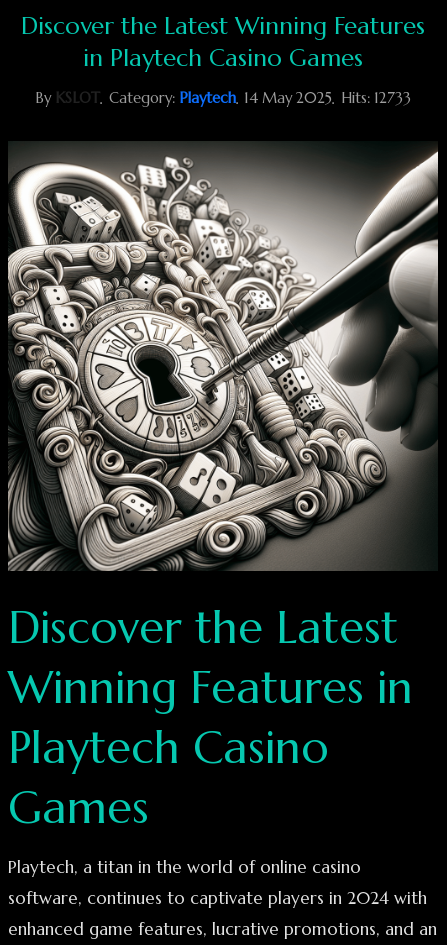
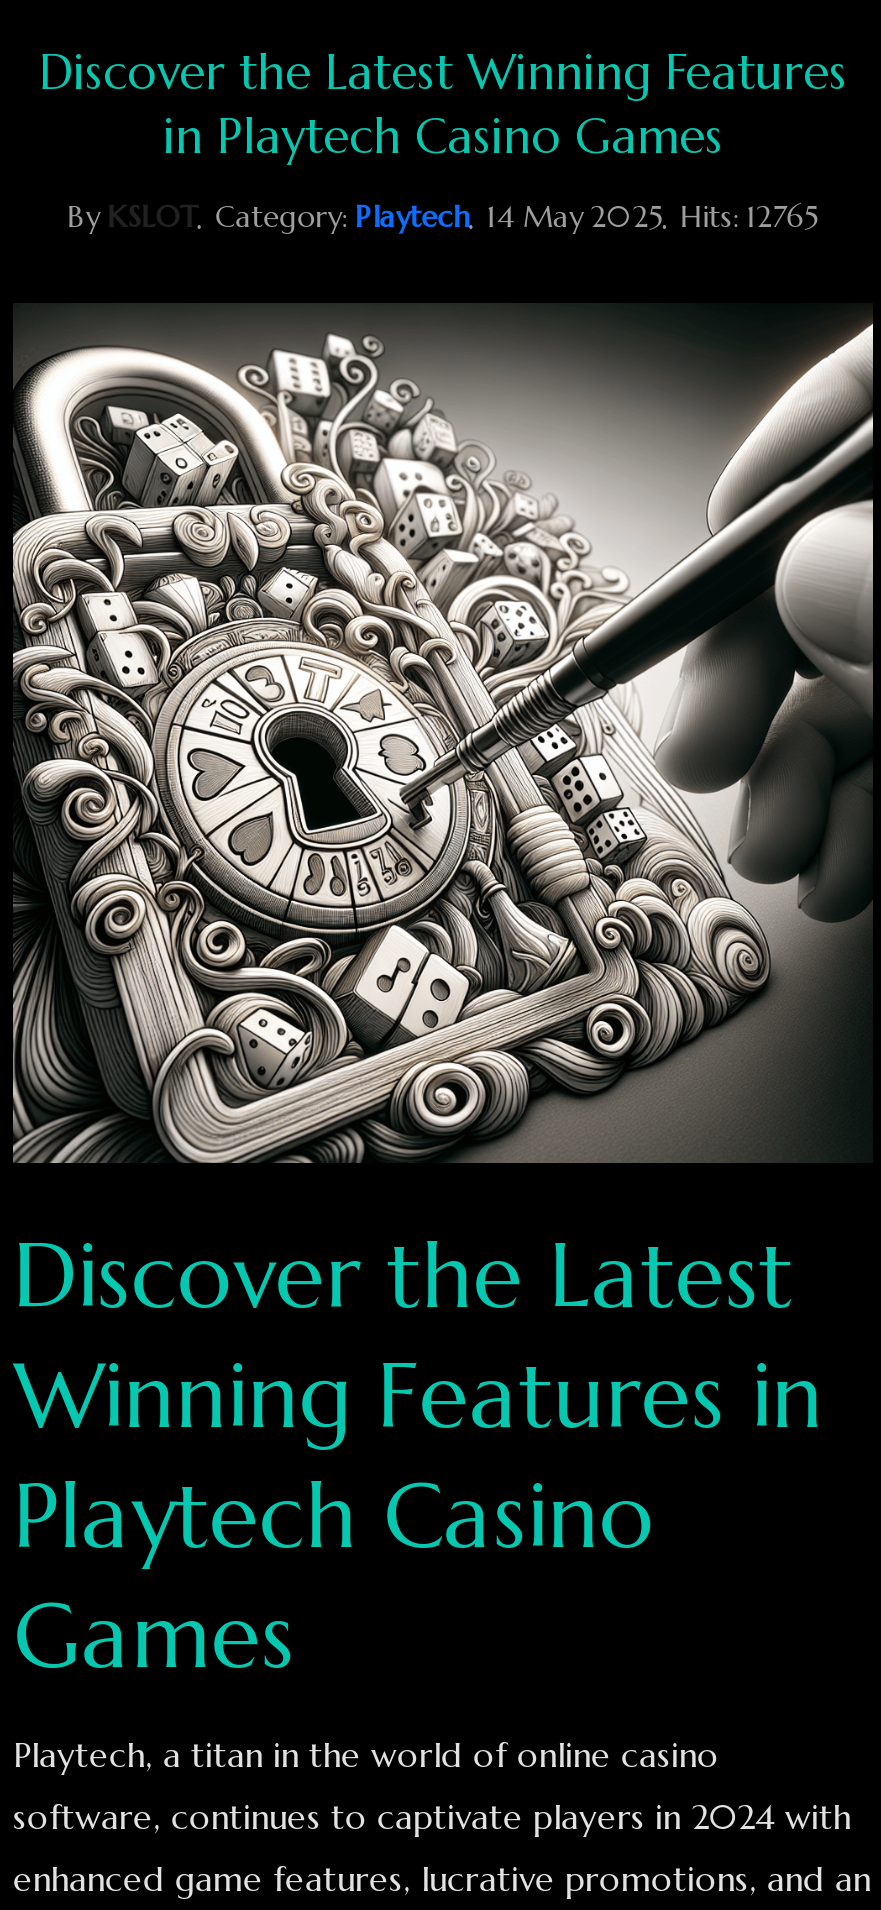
- By KSLOT Category: Playtech 14 May 2025 Hits: 12733
+ By KSLOT Category: Playtech 14 May 2025 Hits: 12765
